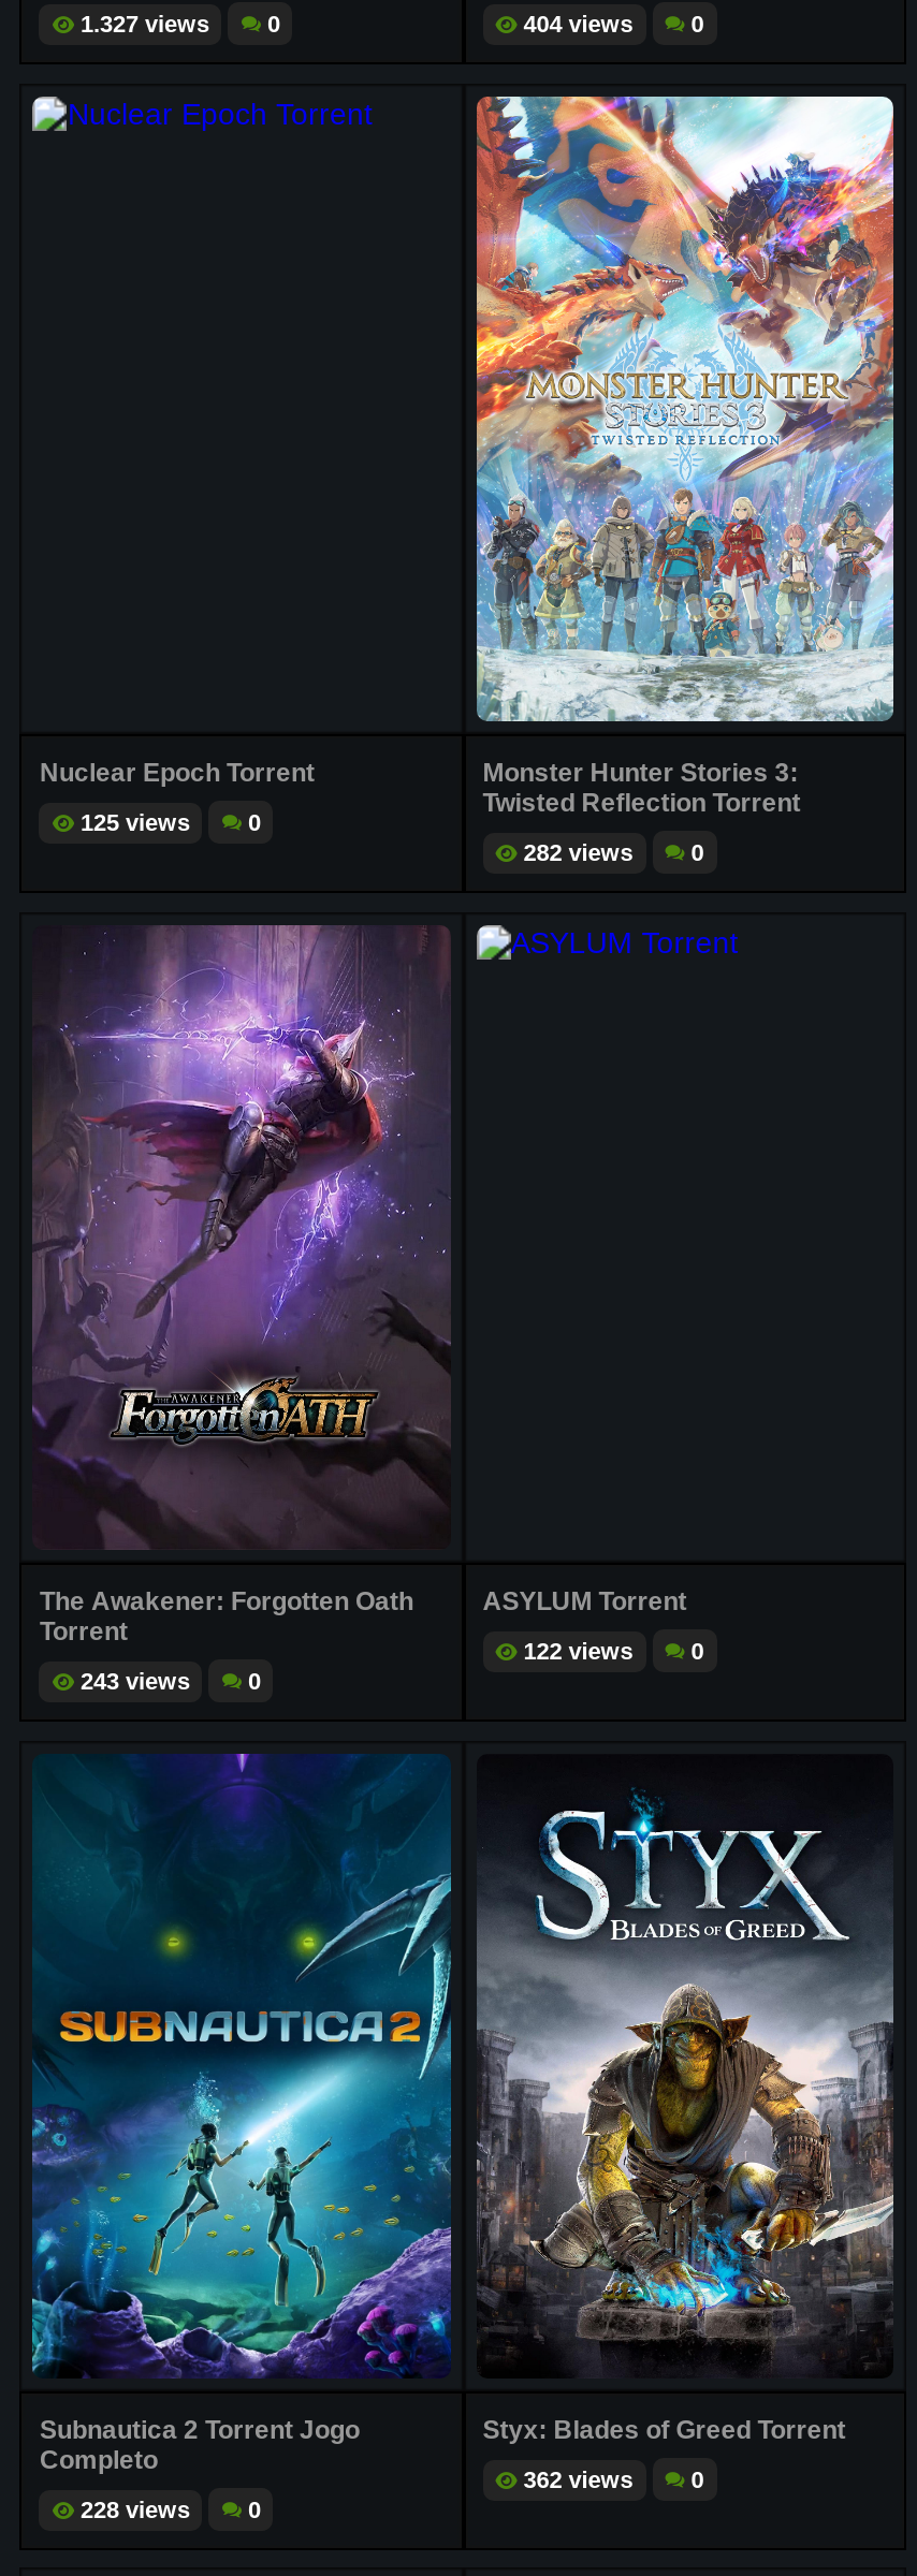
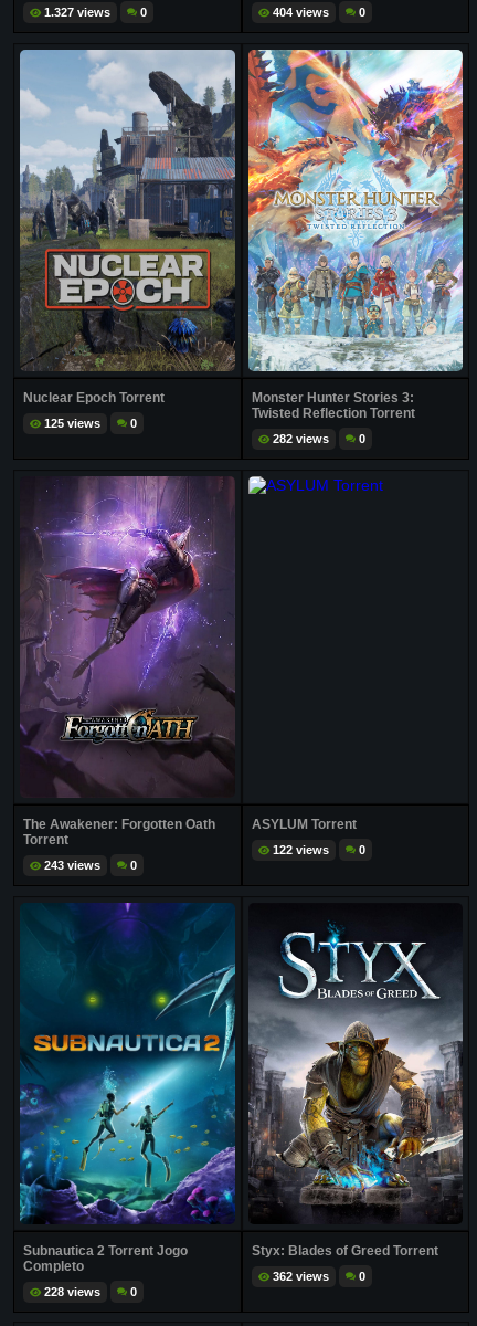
+ [image]
